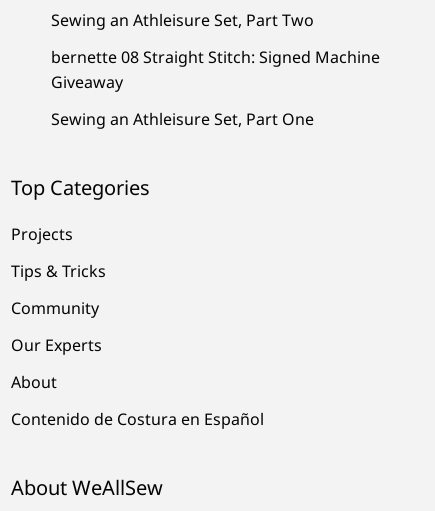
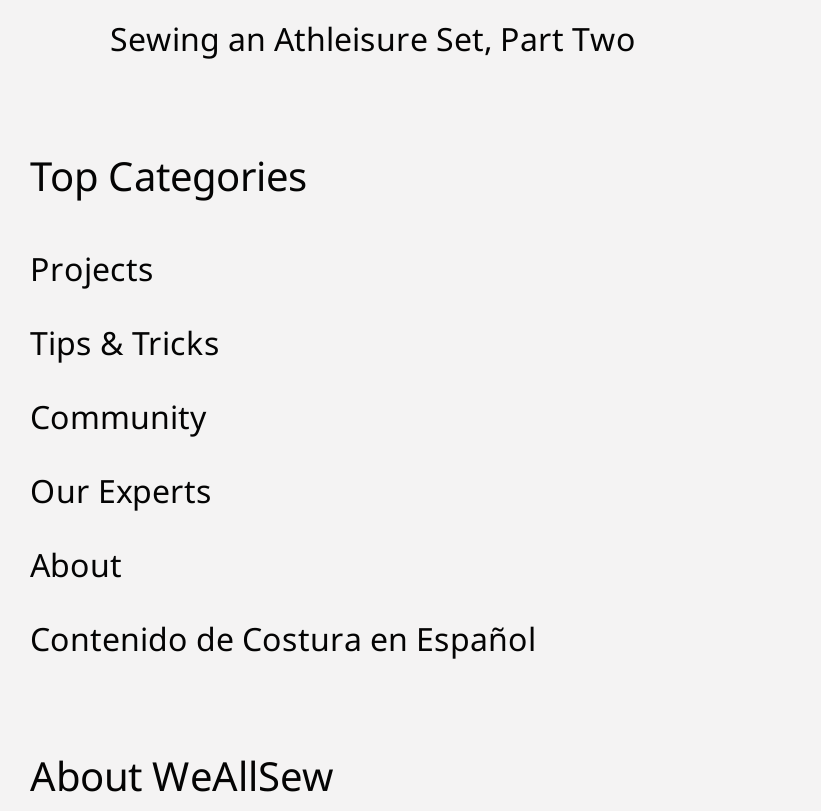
- bernette 08 Straight Stitch: Signed Machine
- Giveaway
- Sewing an Athleisure Set, Part One
